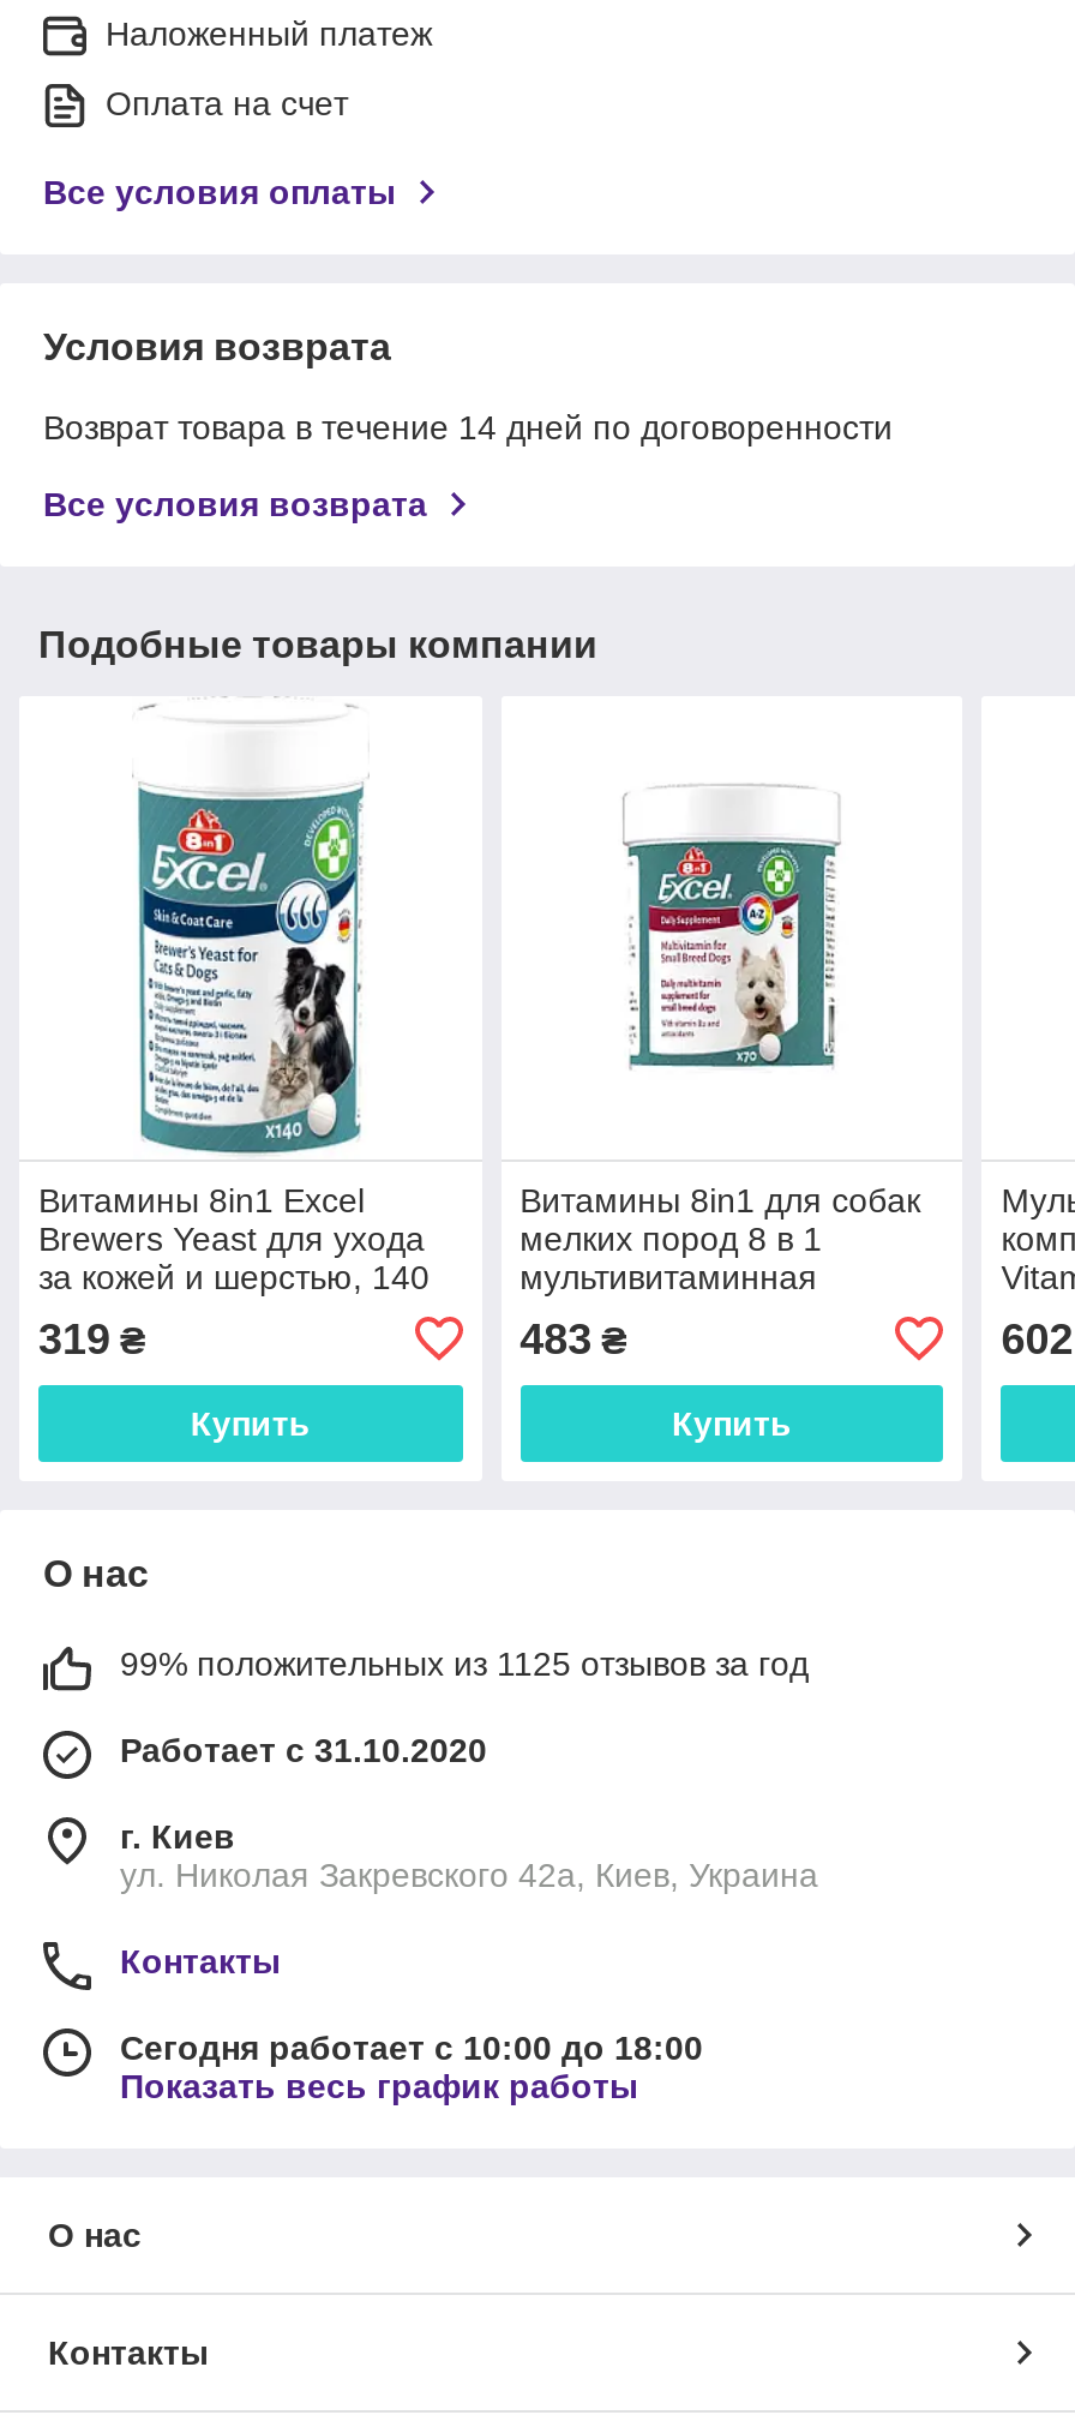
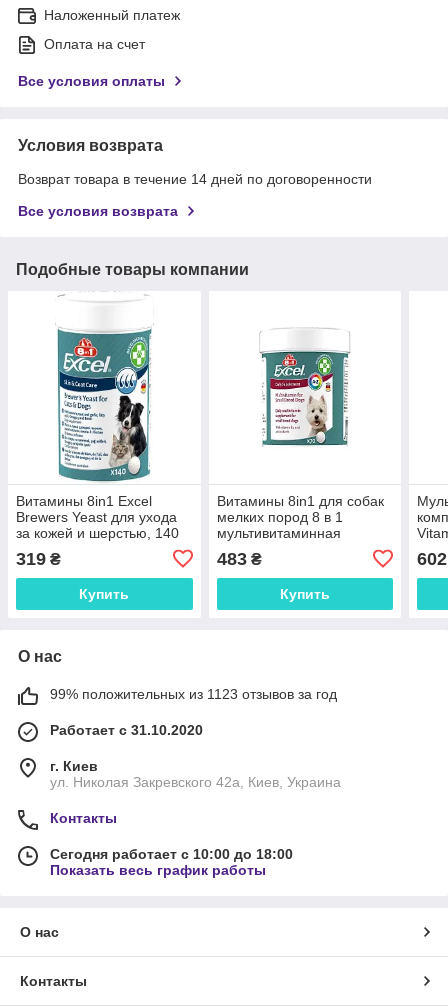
- 99% положительных из 1125 отзывов за год
+ 99% положительных из 1123 отзывов за год
